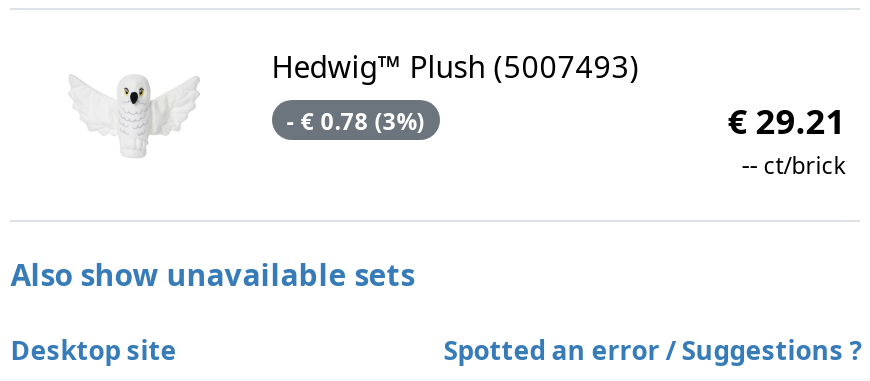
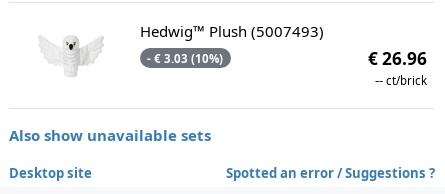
- - € 0.78 (3%)
+ - € 3.03 (10%)

- € 29.21
+ € 26.96
